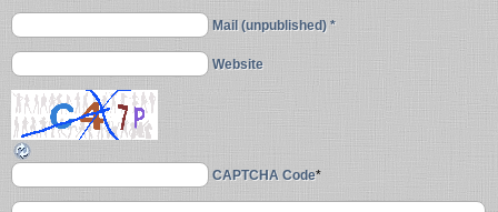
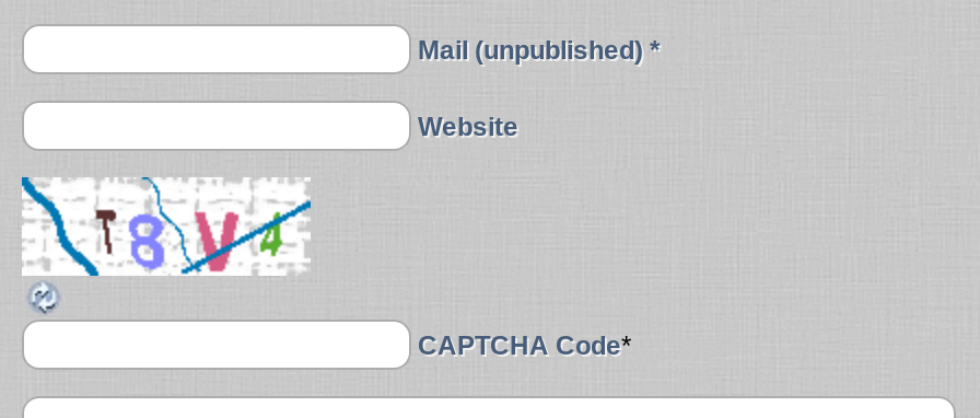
- [image]
+ [image]
